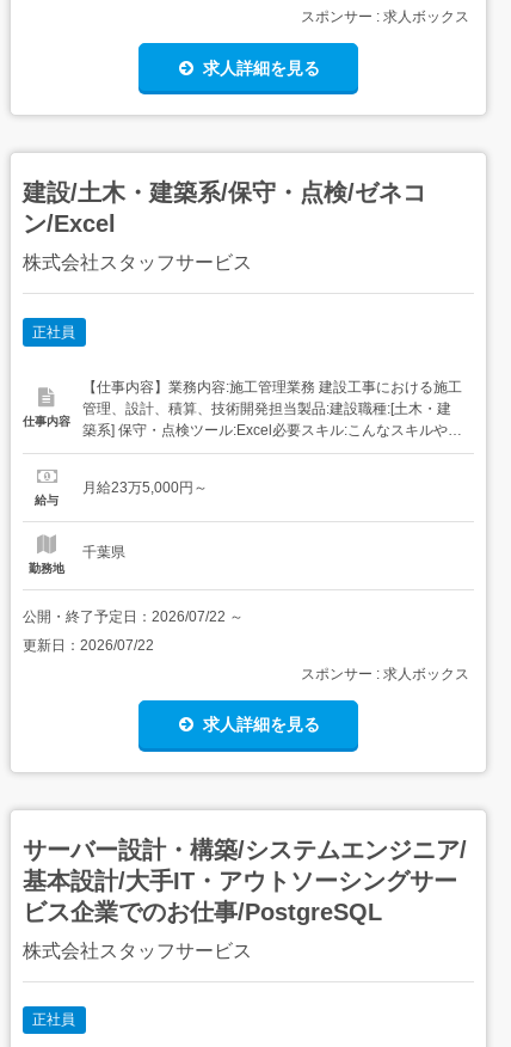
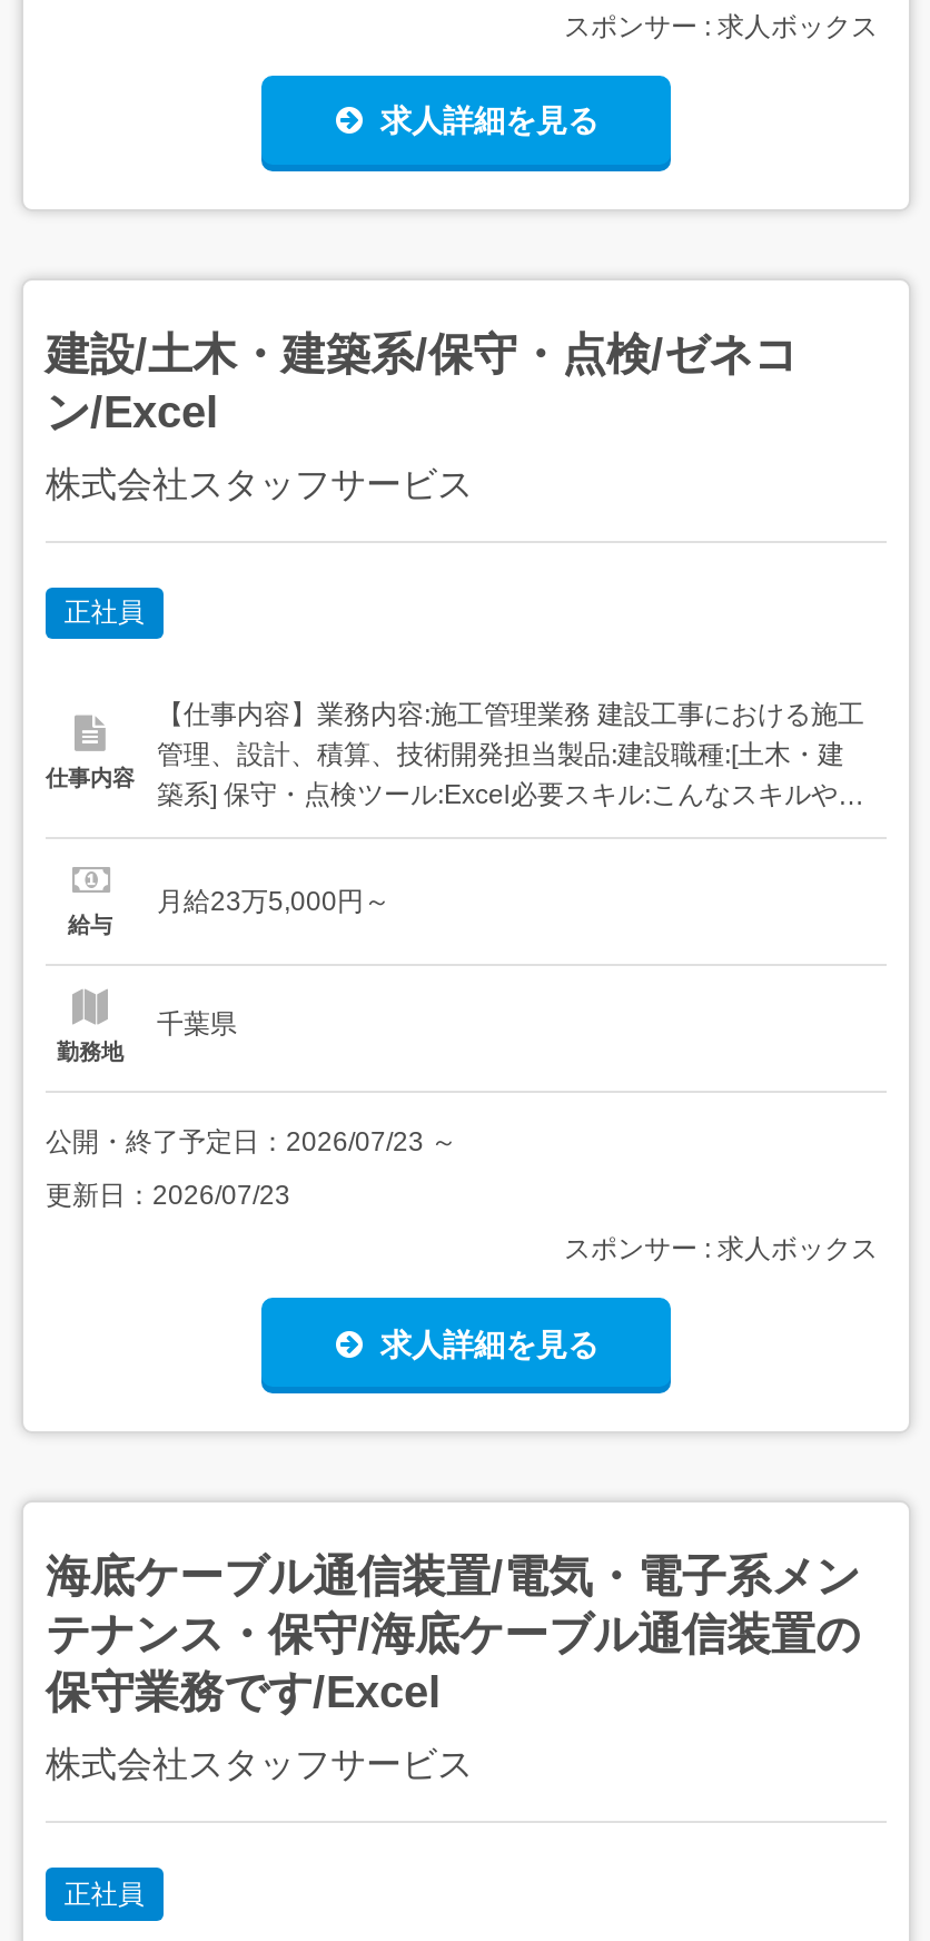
- 公開・終了予定日：2026/07/22～
+ 公開・終了予定日：2026/07/23～

- 更新日：2026/07/22
+ 更新日：2026/07/23

- サーバー設計・構築/システムエンジニア/
- 基本設計/大手IT・アウトソーシングサー
- ビス企業でのお仕事/PostgreSQL
+ 海底ケーブル通信装置/電気・電子系メン
+ テナンス・保守/海底ケーブル通信装置の
+ 保守業務です/Excel
